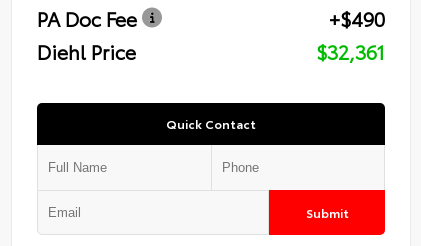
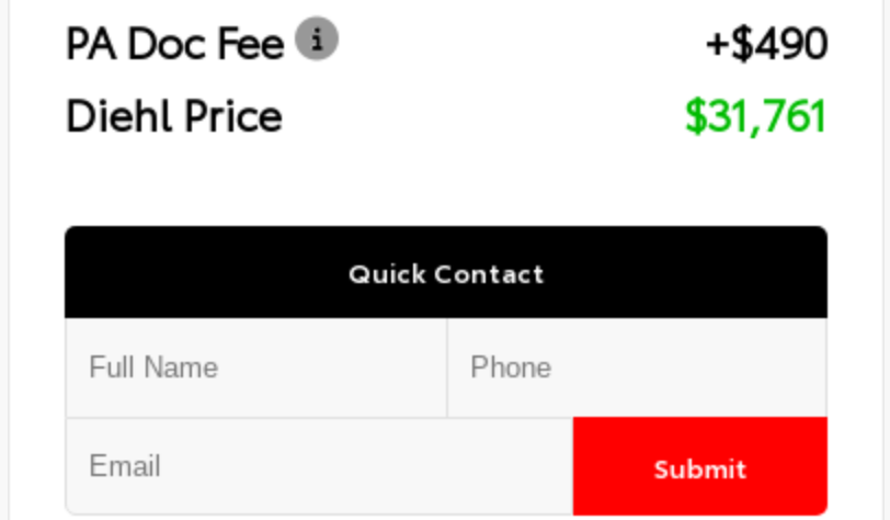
- $32,361
+ $31,761
